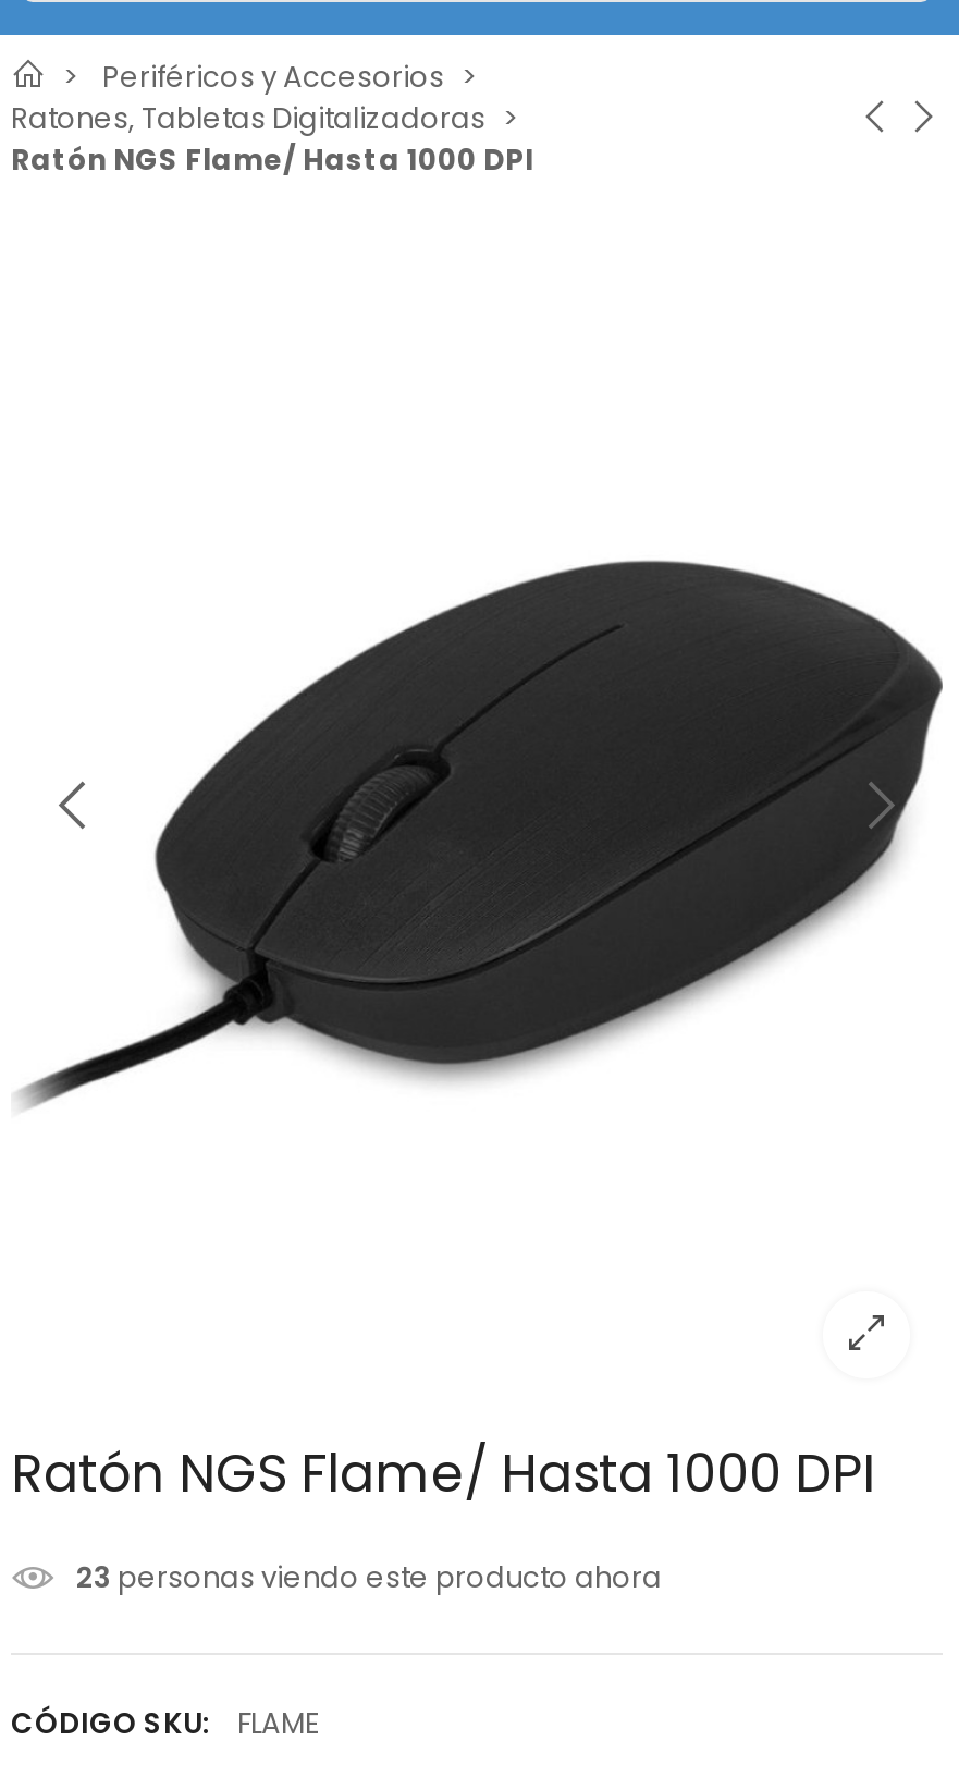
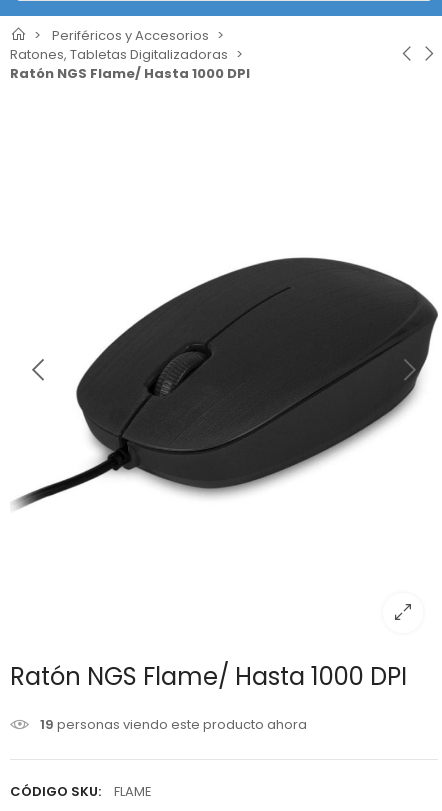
- 23 personas viendo este producto ahora
+ 19 personas viendo este producto ahora
